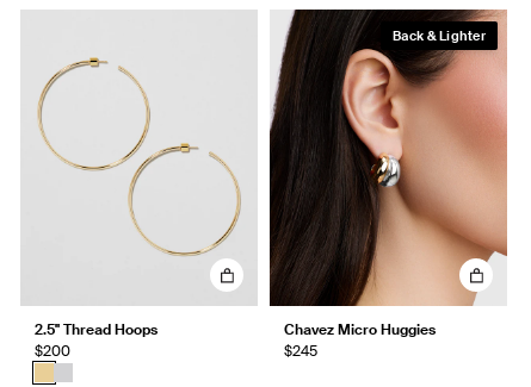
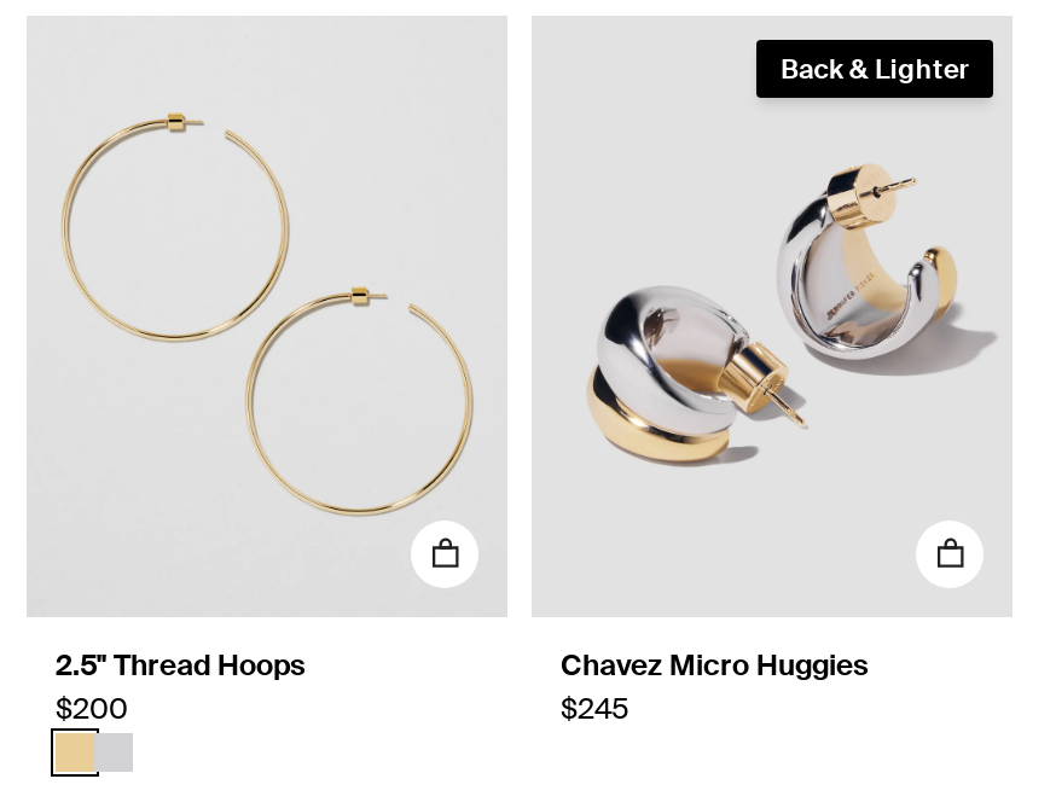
- [image]
+ [image]
